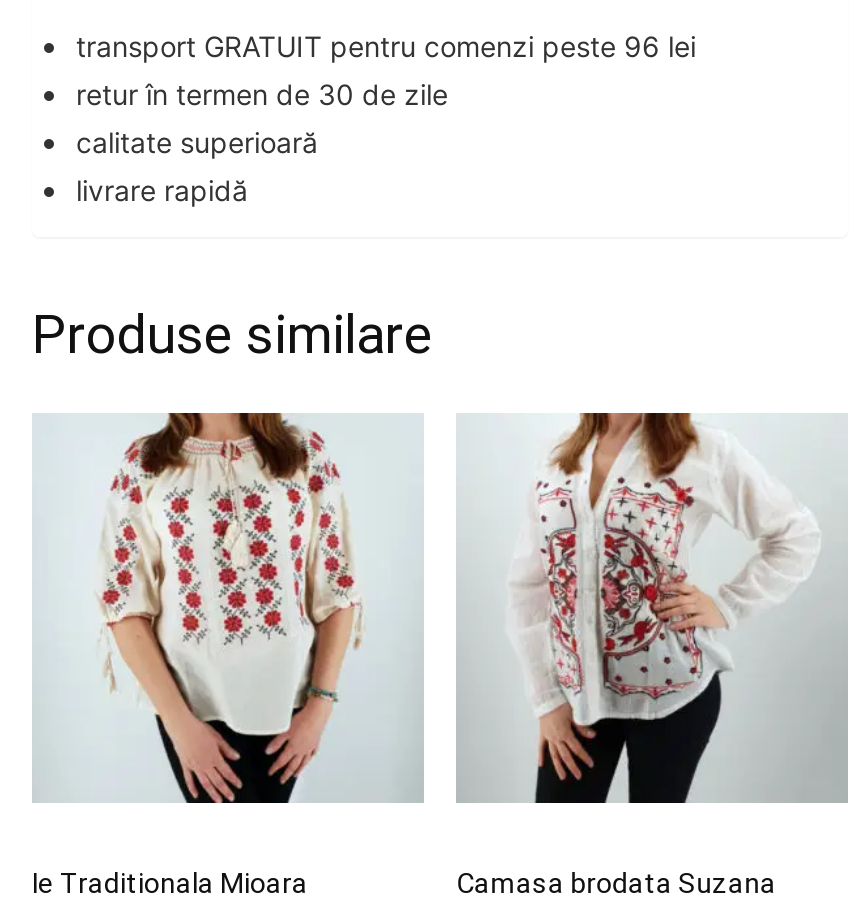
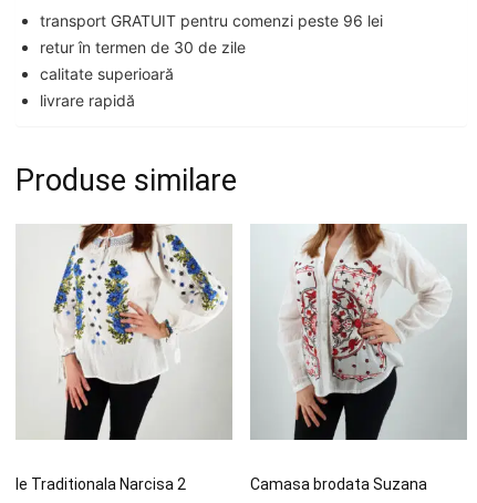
- [image]
- Ie Traditionala Mioara
+ [image]
+ Ie Traditionala Narcisa 2
